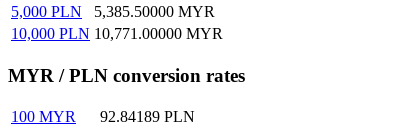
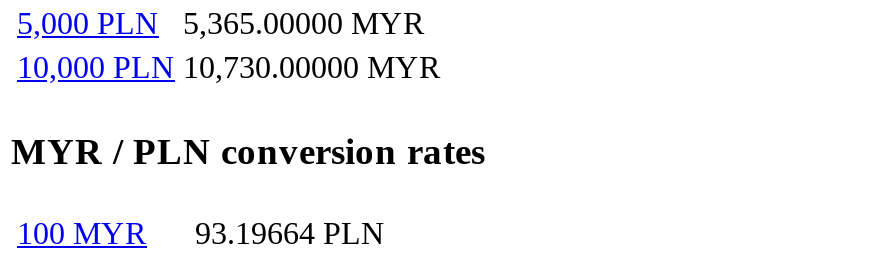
- 5,000 PLN 5,385.50000 MYR
+ 5,000 PLN 5,365.00000 MYR

- 10,000 PLN 10,771.00000 MYR
+ 10,000 PLN 10,730.00000 MYR

- 100 MYR 92.84189 PLN
+ 100 MYR 93.19664 PLN
